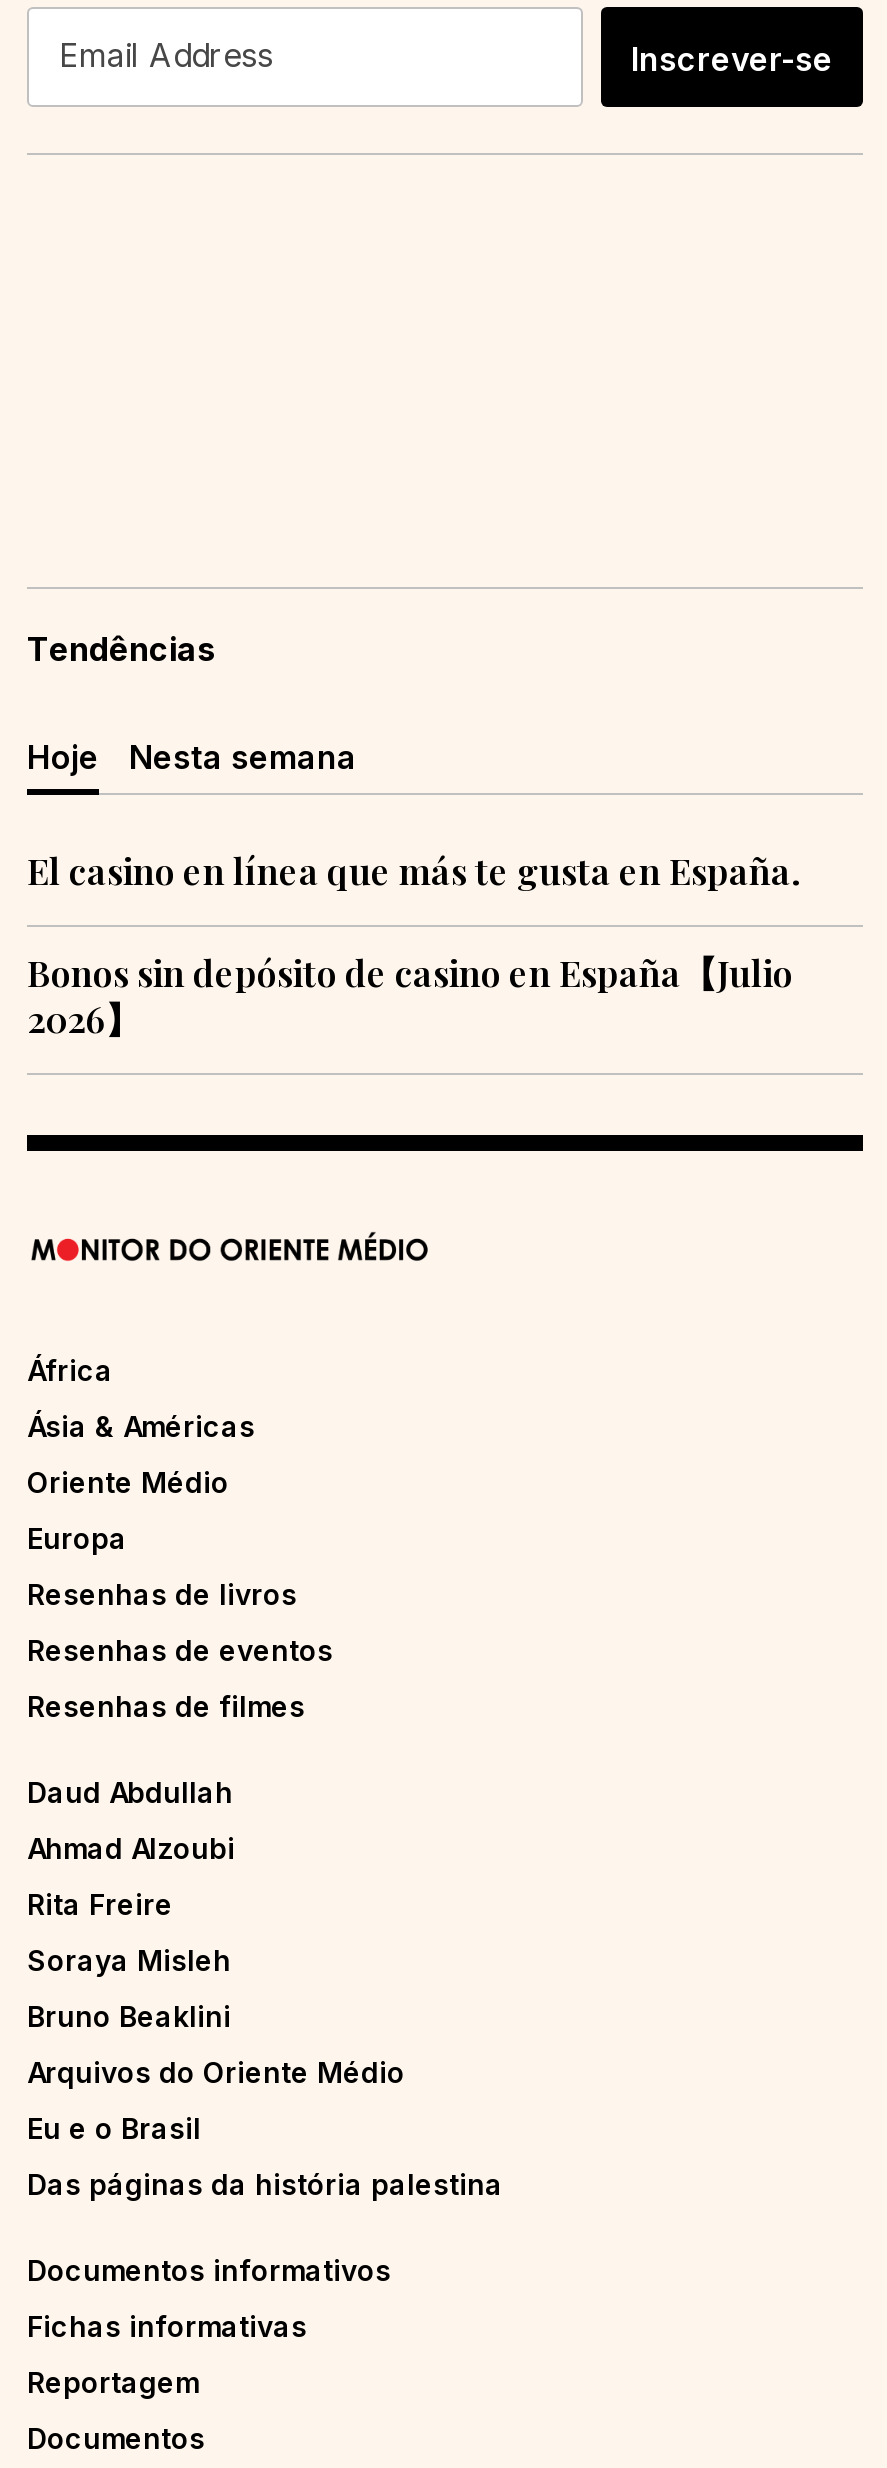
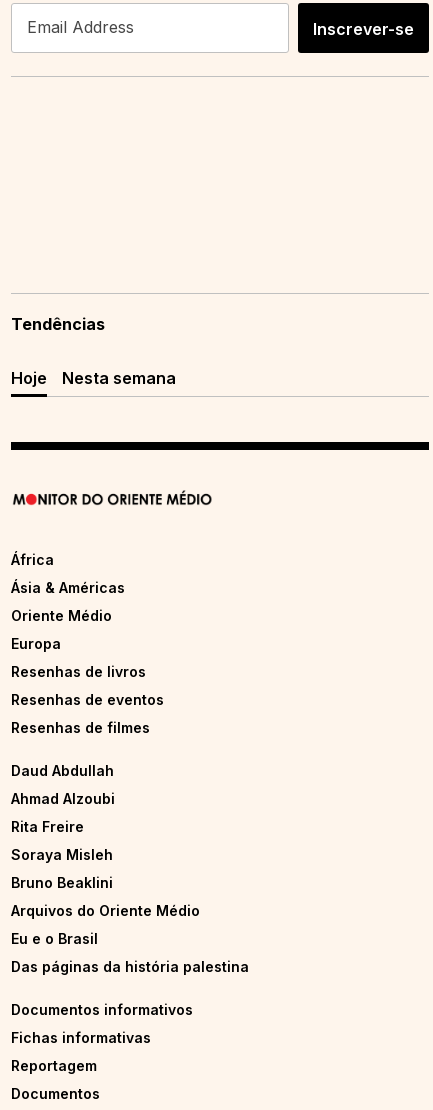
- El casino en línea que más te gusta en España.
- Bonos sin depósito de casino en España【Julio
- 2026】
